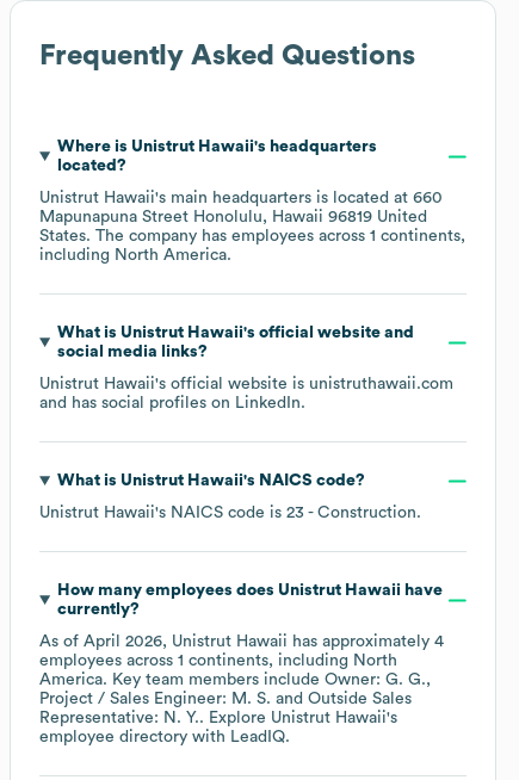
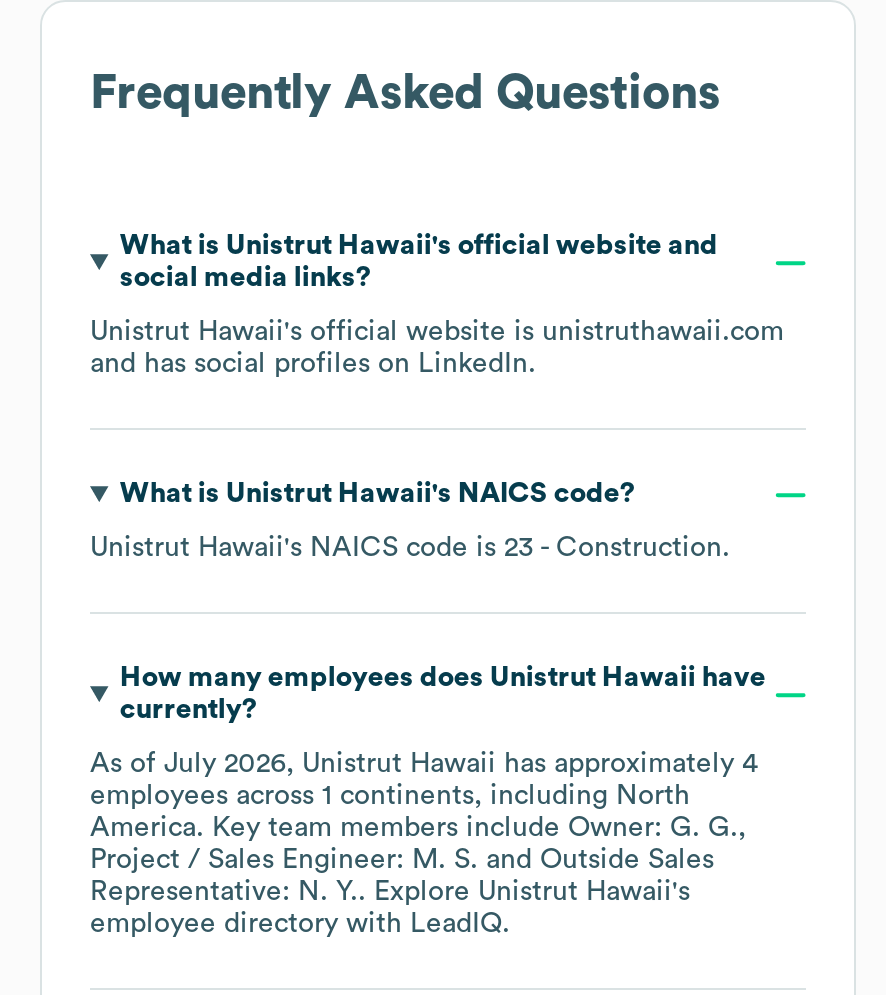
- Where is Unistrut Hawaii's headquarters
- located?
- Unistrut Hawaii's main headquarters is located at 660
- Mapunapuna Street Honolulu, Hawaii 96819 United
- States. The company has employees across 1 continents,
- including North America.

- As of April 2026, Unistrut Hawaii has approximately 4
+ As of July 2026, Unistrut Hawaii has approximately 4
